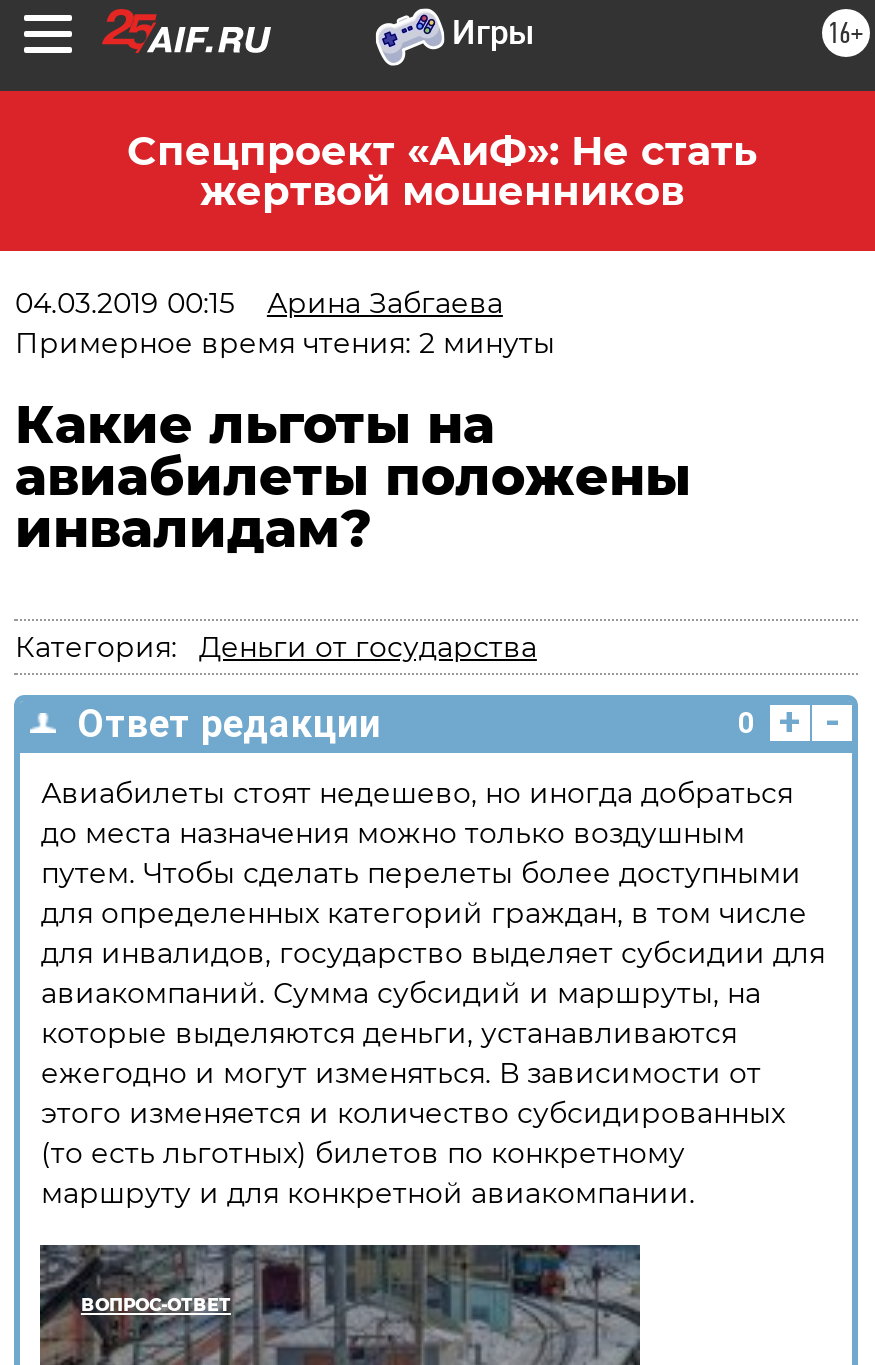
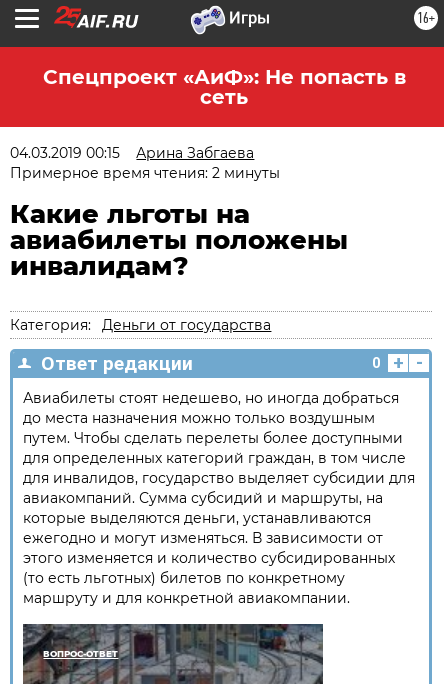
- Спецпроект «АиФ»: Не стать
- жертвой мошенников
+ Спецпроект «АиФ»: Не попасть в
+ сеть
